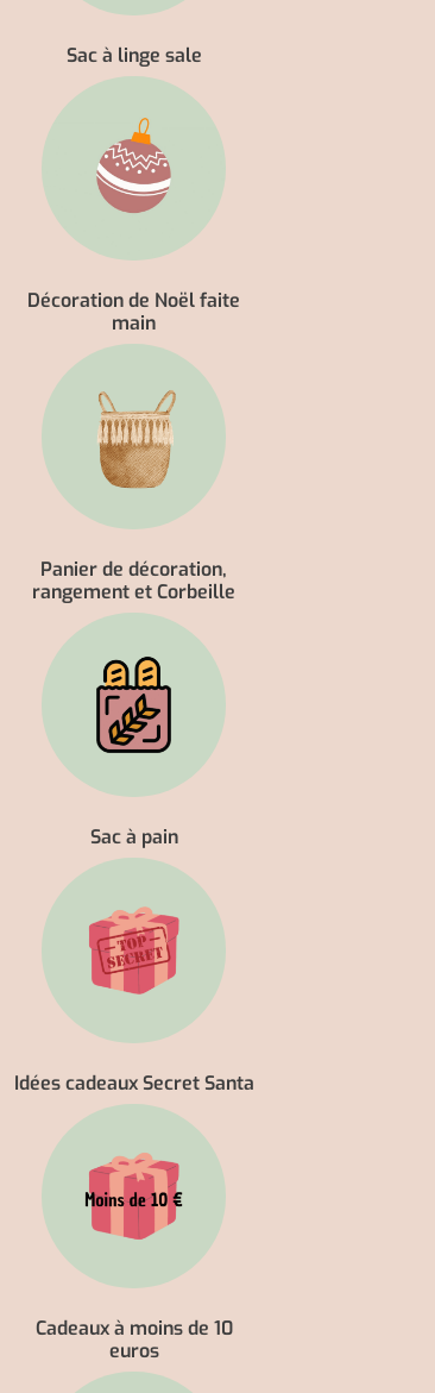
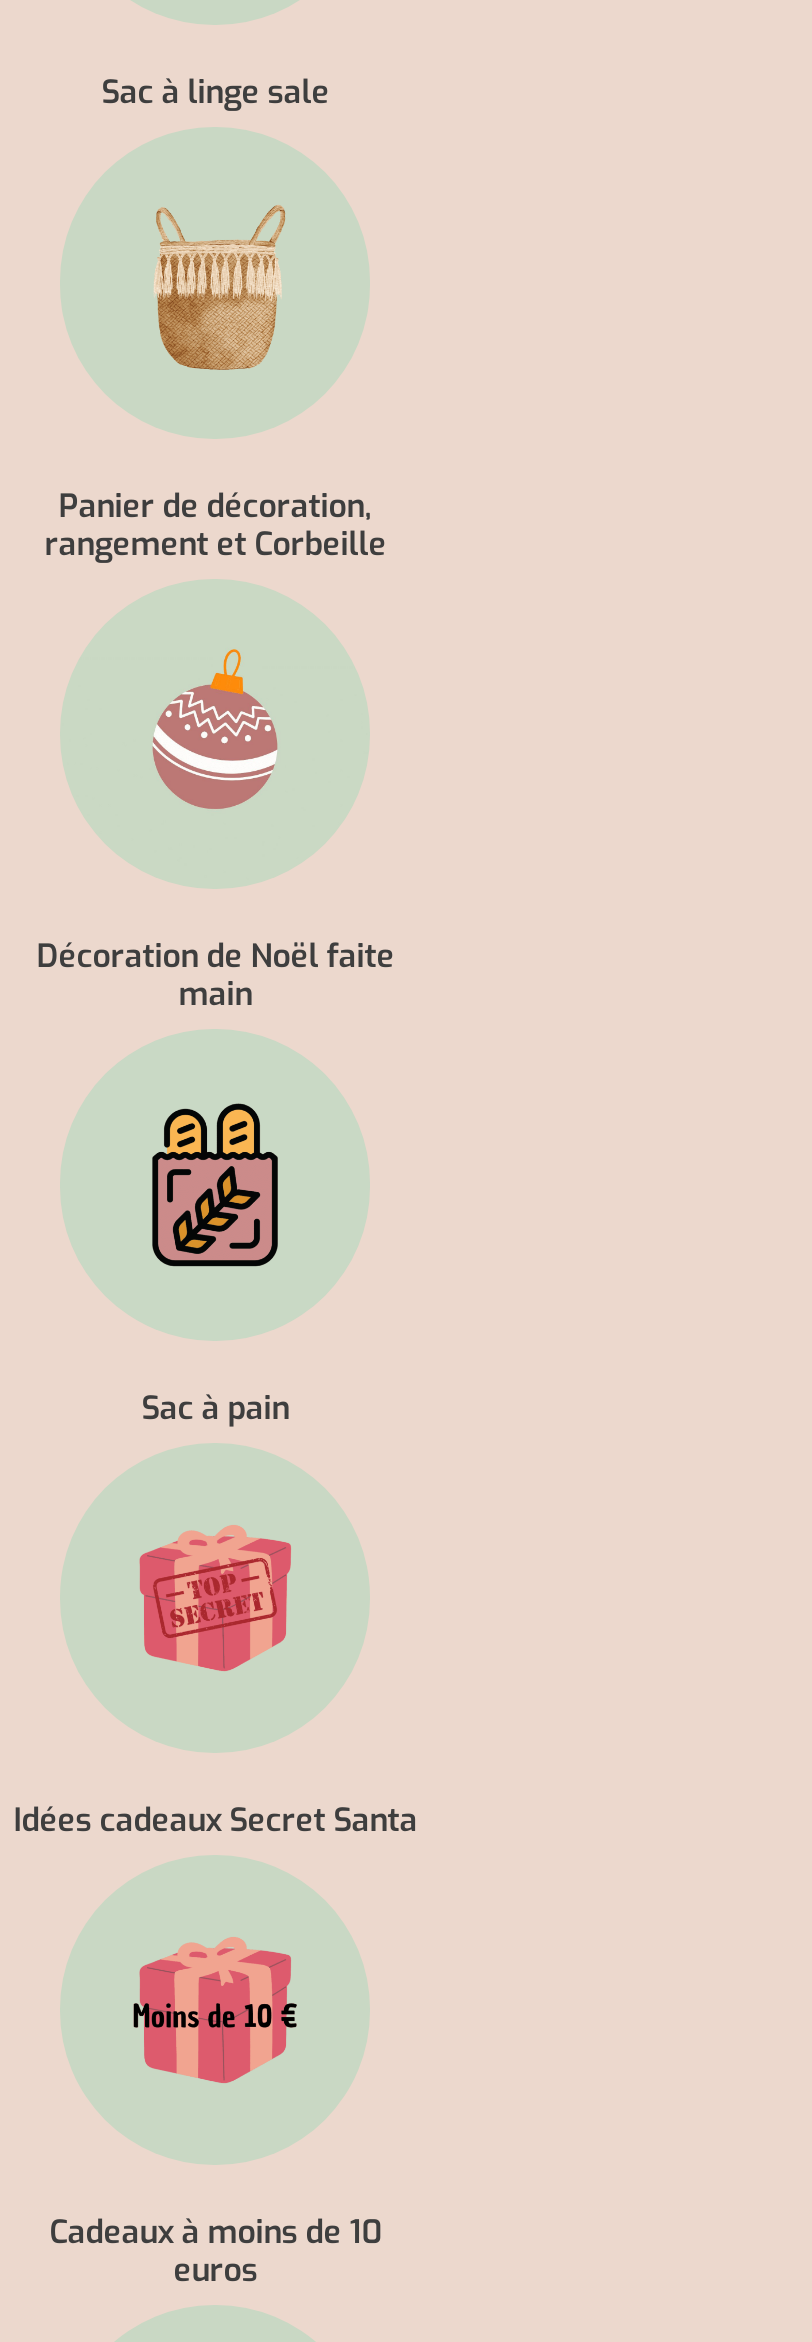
moved down: [image]

moved down: Décoration de Noël faite | main

moved up: [image]

moved up: Panier de décoration, | rangement et Corbeille
